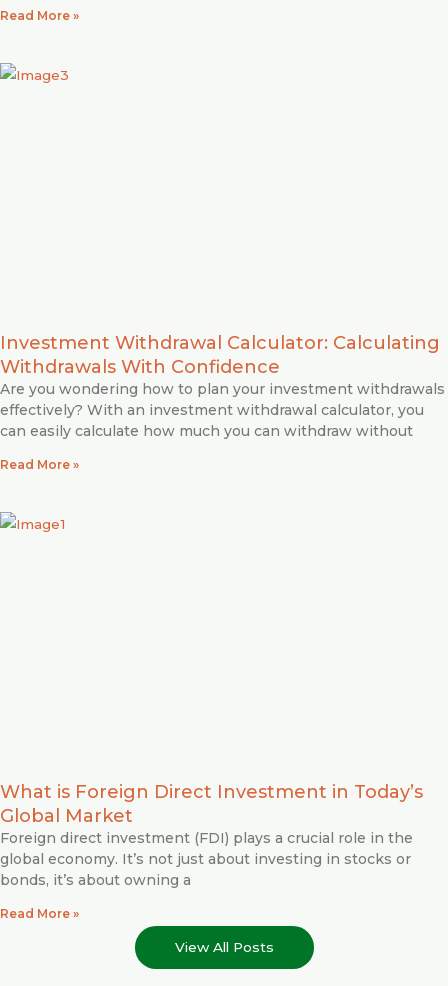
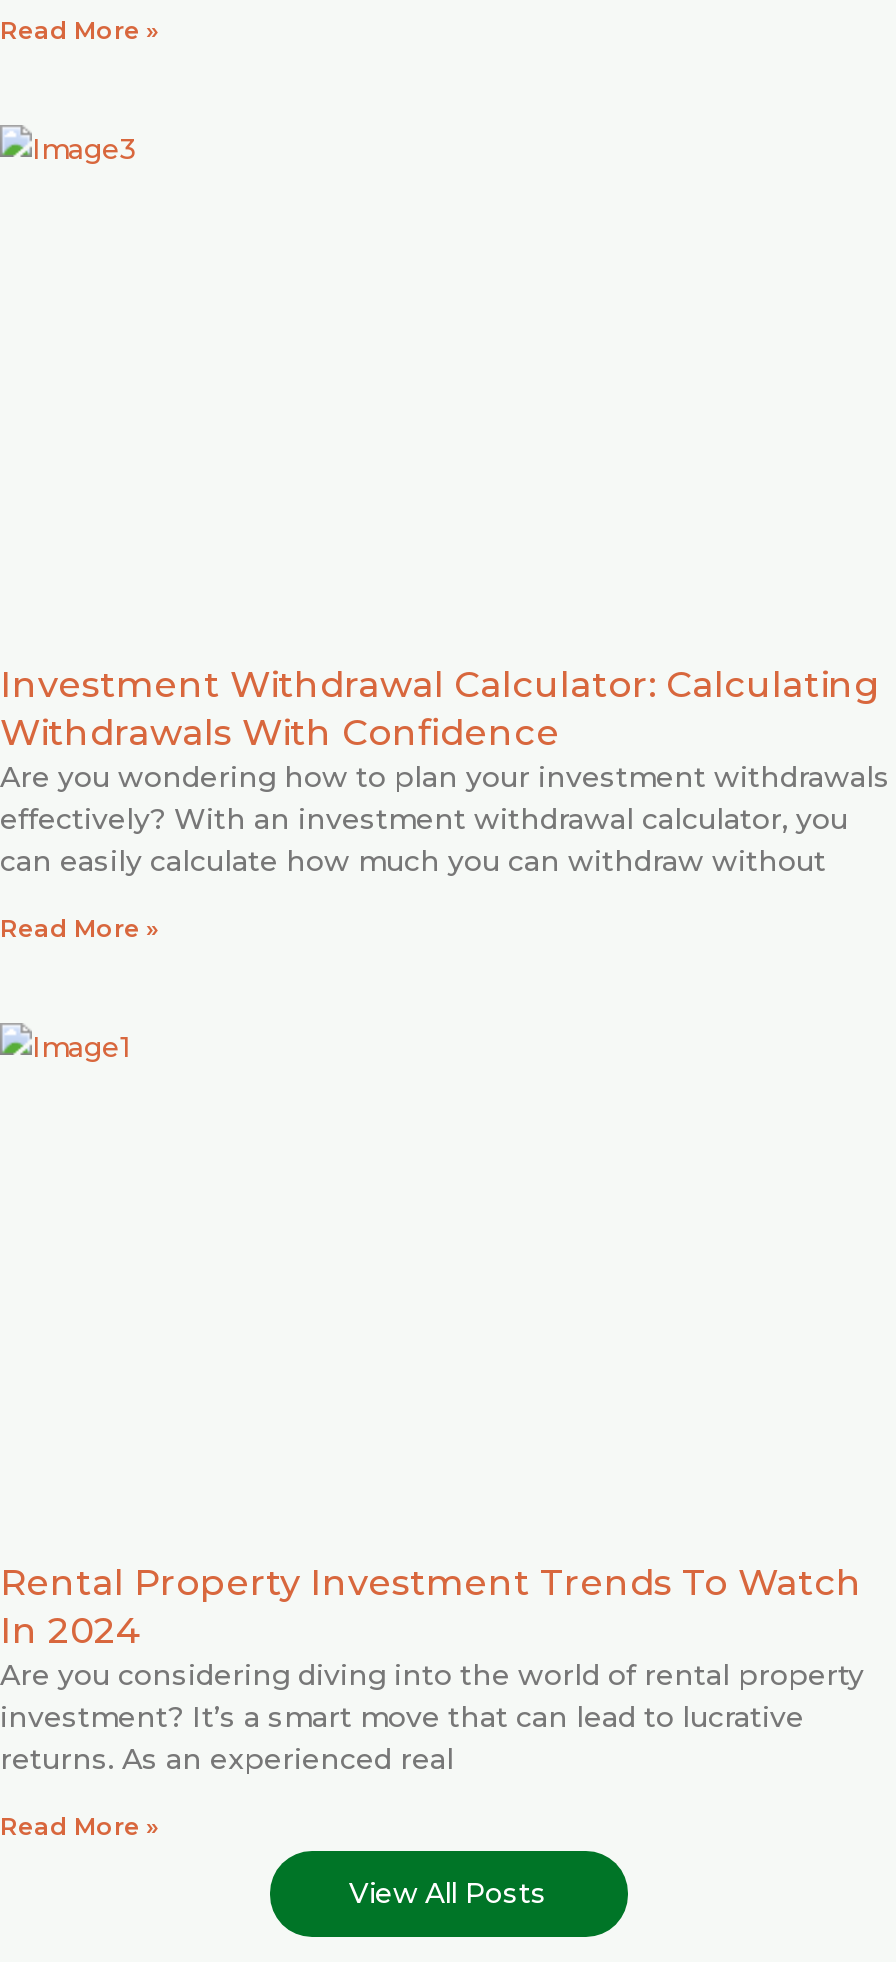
- What is Foreign Direct Investment in Today’s
- Global Market
- Foreign direct investment (FDI) plays a crucial role in the
- global economy. It’s not just about investing in stocks or
- bonds, it’s about owning a
+ Rental Property Investment Trends To Watch
+ In 2024
+ Are you considering diving into the world of rental property
+ investment? It’s a smart move that can lead to lucrative
+ returns. As an experienced real
